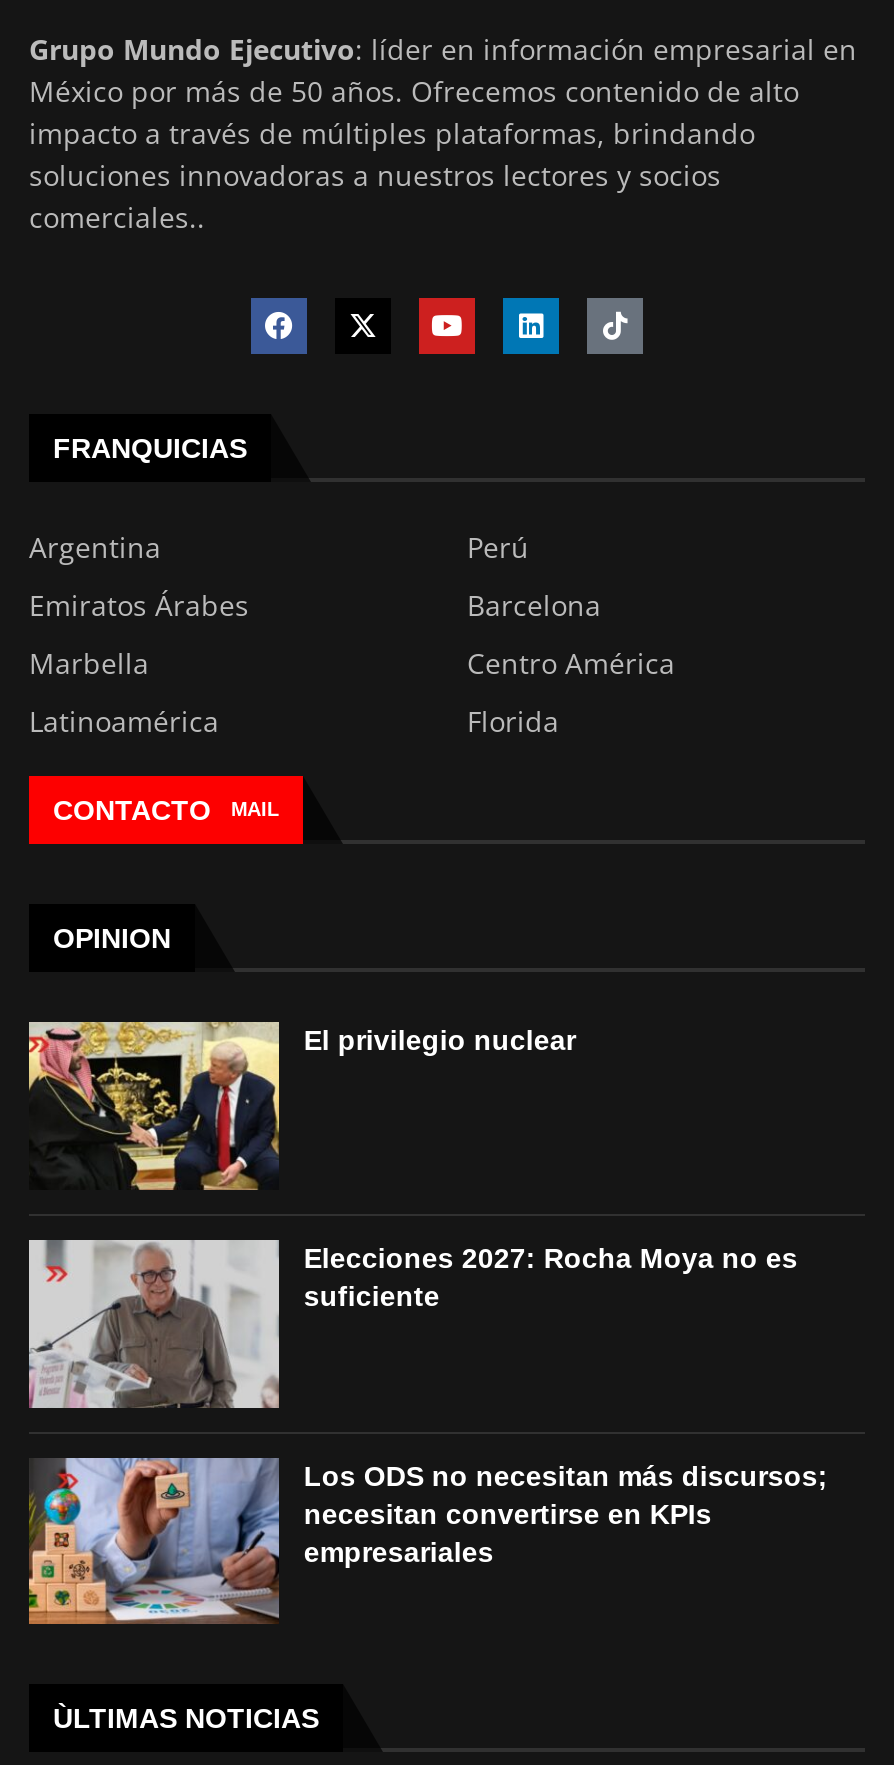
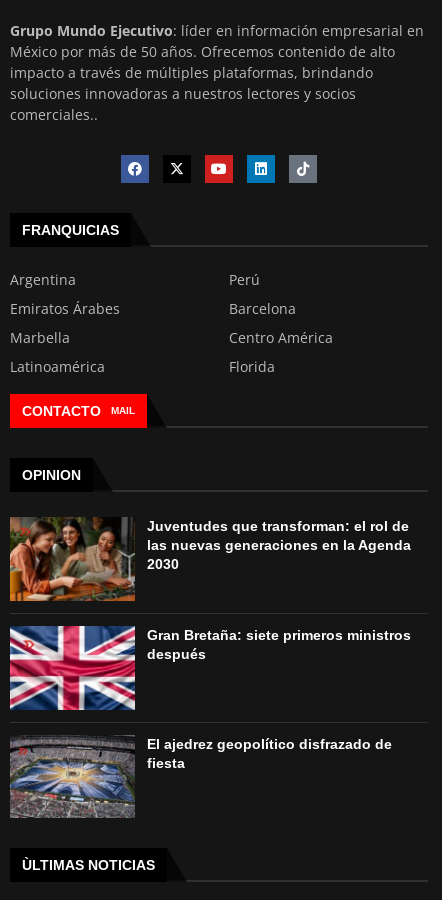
- [image]
- El privilegio nuclear
+ [image]
+ Juventudes que transforman: el rol de
+ las nuevas generaciones en la Agenda
+ 2030

- [image]
- Elecciones 2027: Rocha Moya no es
- suficiente
+ [image]
+ Gran Bretaña: siete primeros ministros
+ después

- [image]
- Los ODS no necesitan más discursos;
- necesitan convertirse en KPIs
- empresariales
+ [image]
+ El ajedrez geopolítico disfrazado de
+ fiesta
